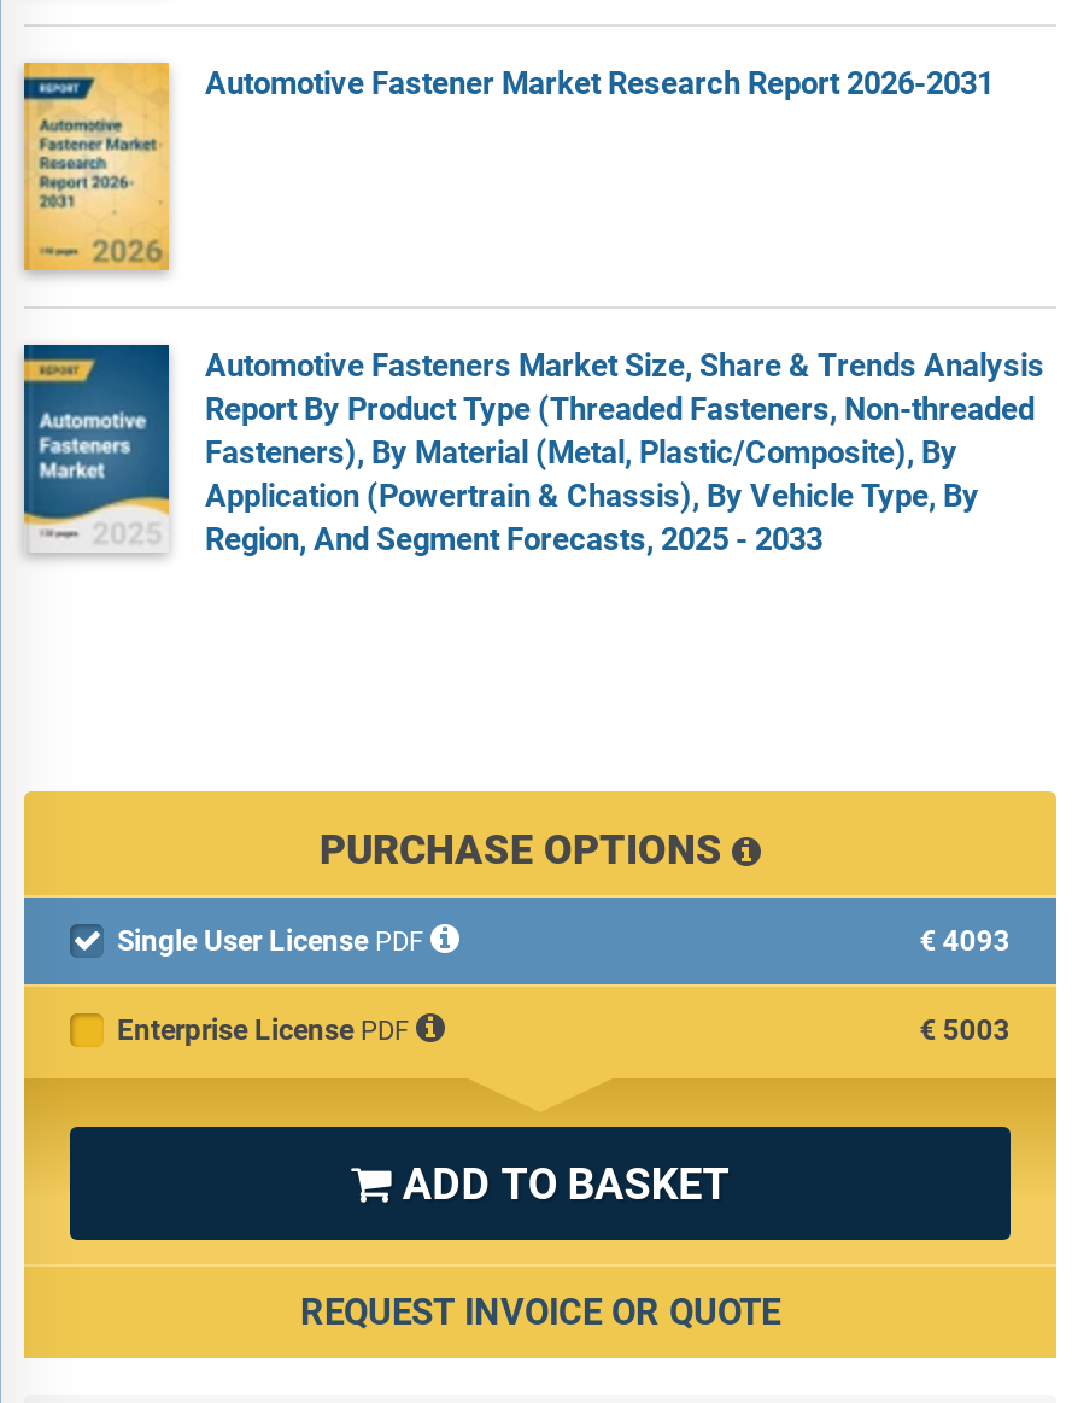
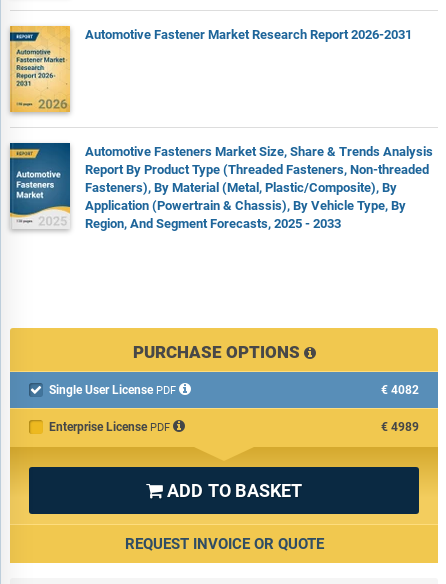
- €4093
+ €4082

- €5003
+ €4989
